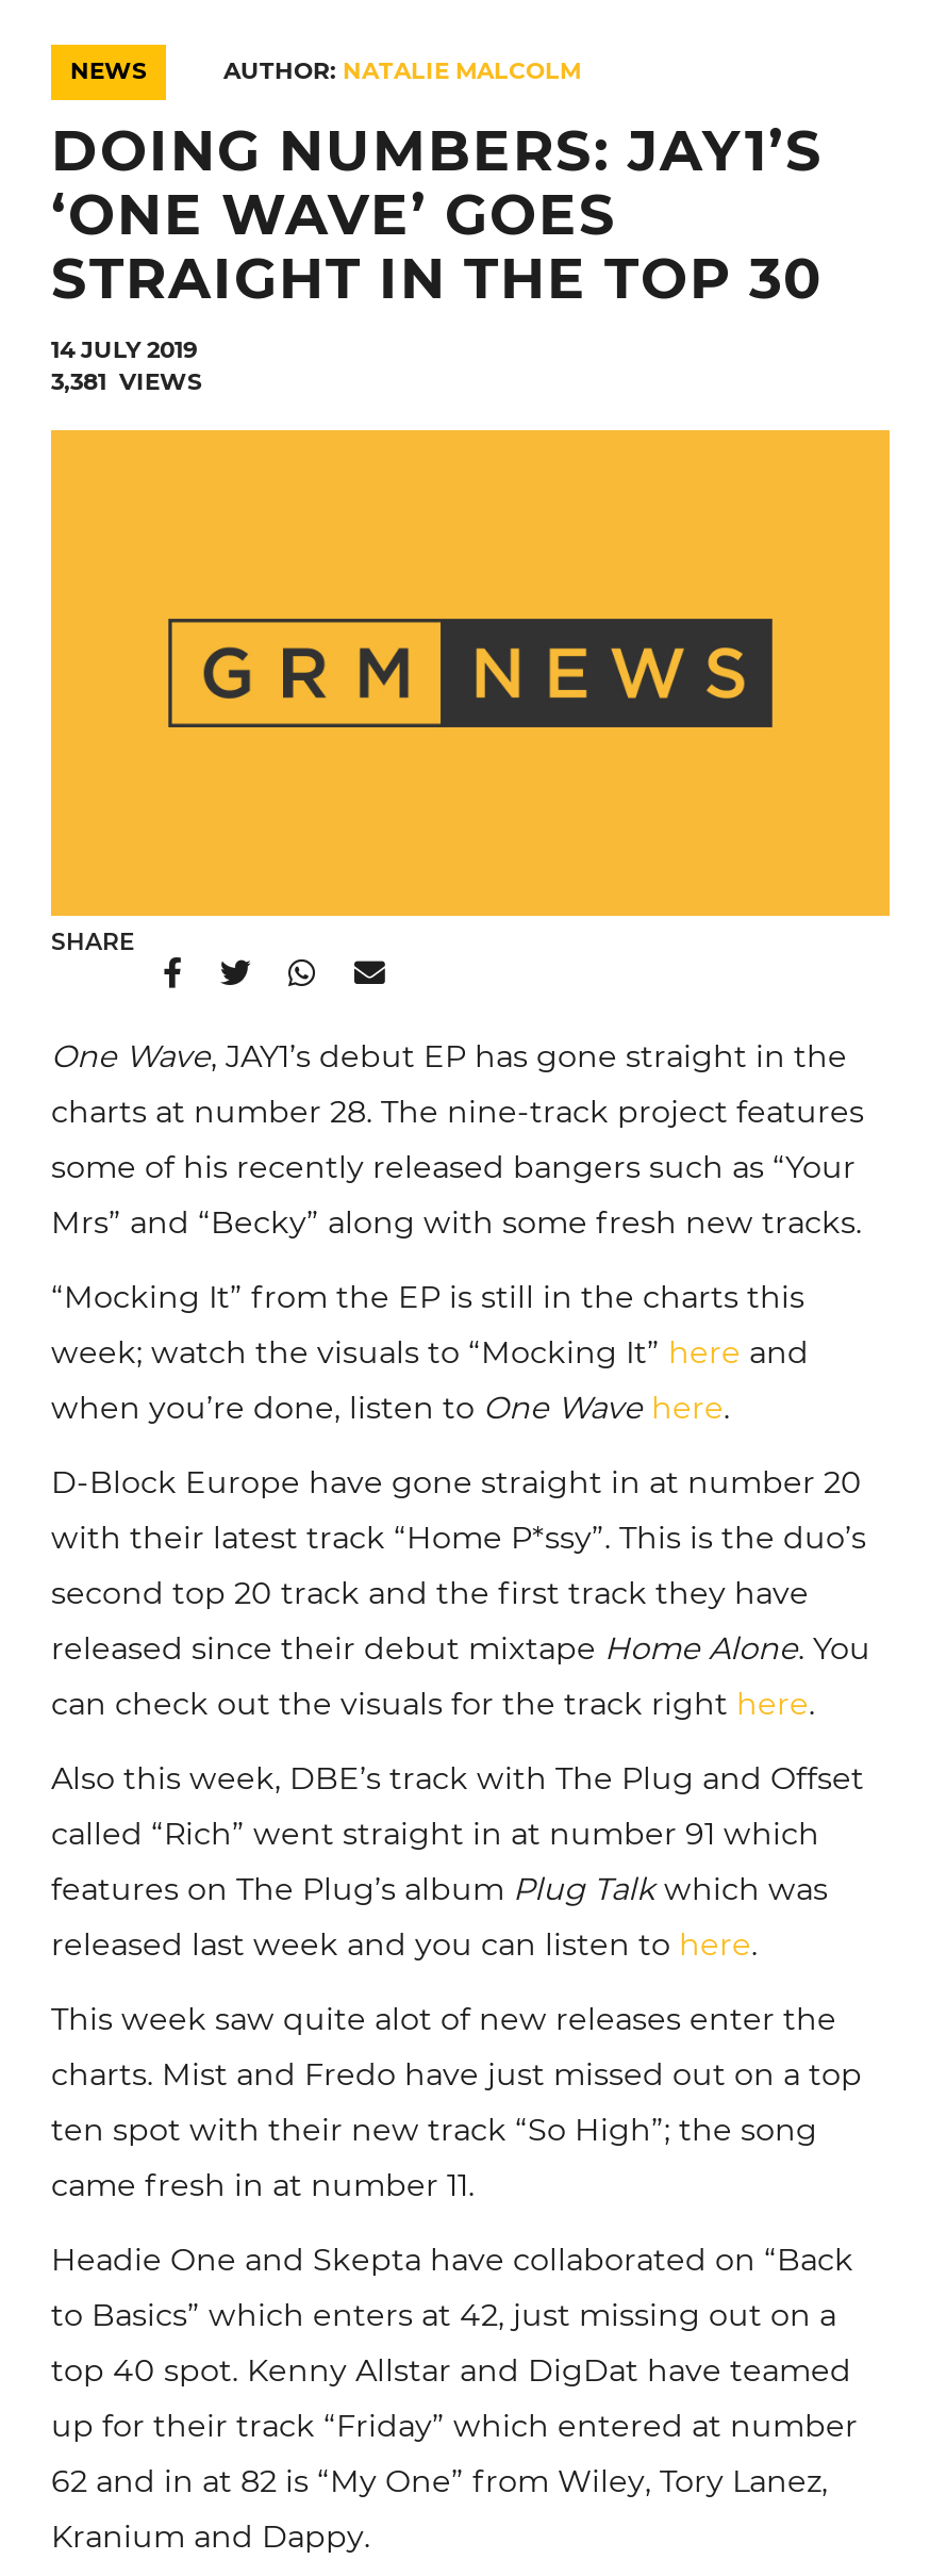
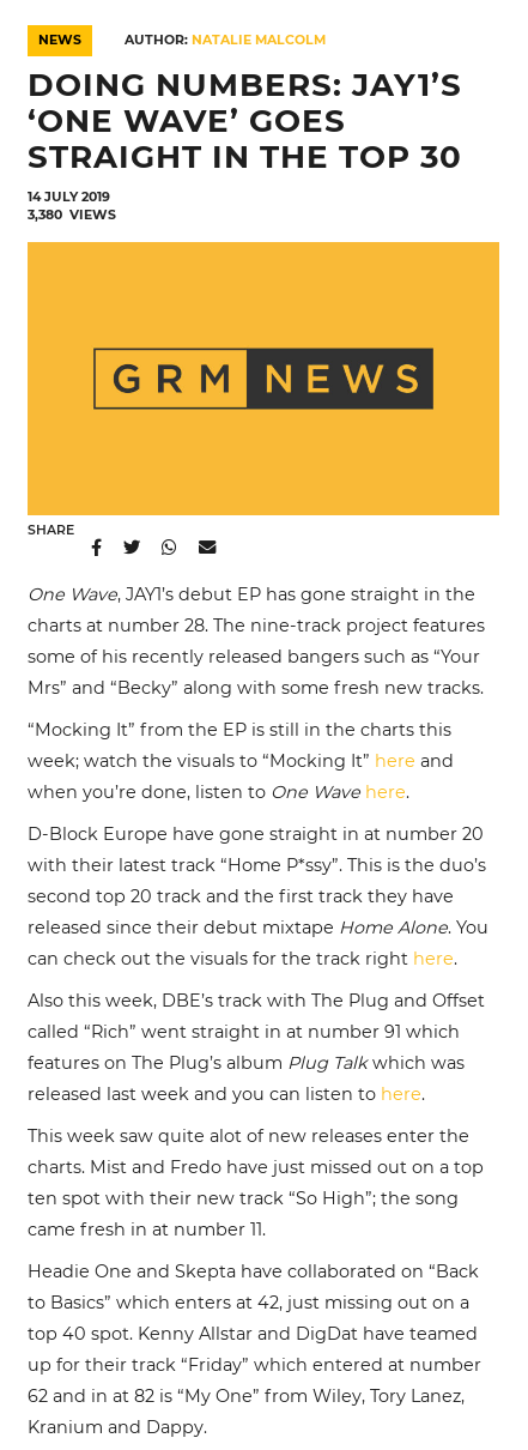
- 3,381 VIEWS
+ 3,380 VIEWS
